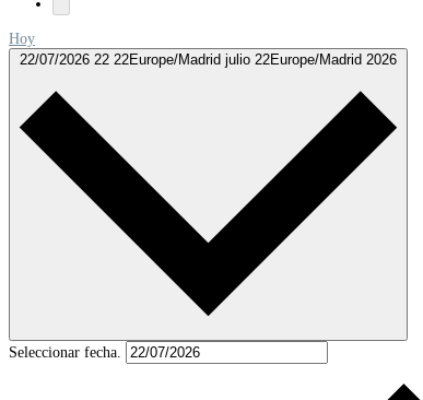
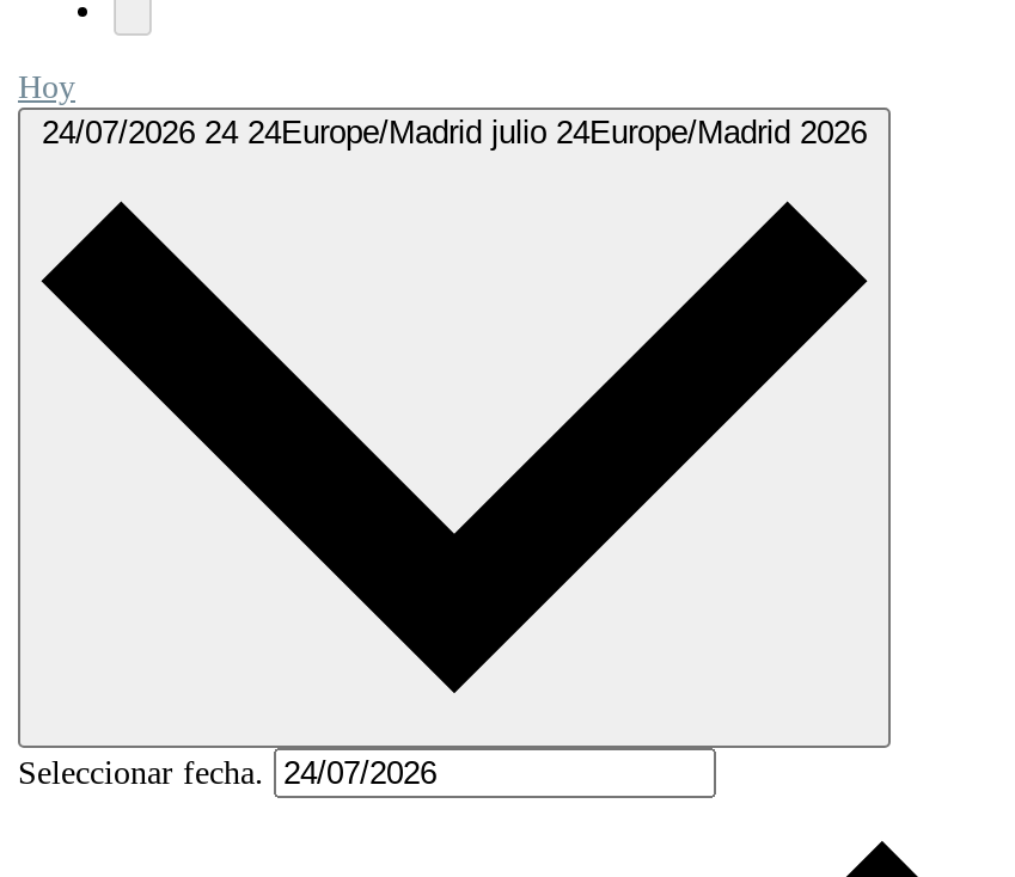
- 22/07/2026 22 22Europe/Madrid julio 22Europe/Madrid 2026
+ 24/07/2026 24 24Europe/Madrid julio 24Europe/Madrid 2026
